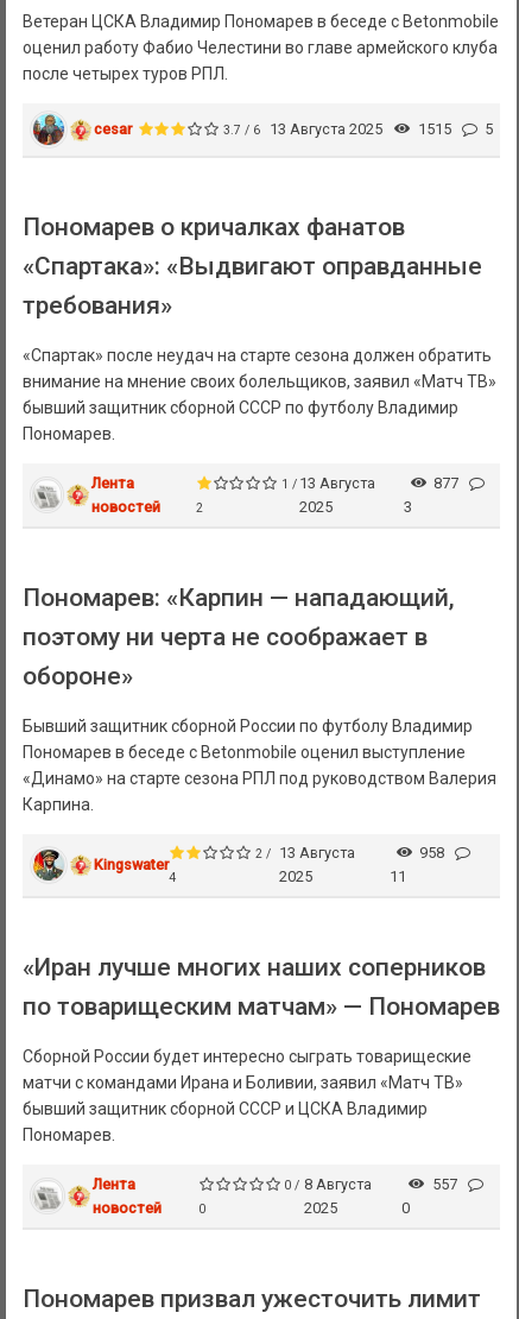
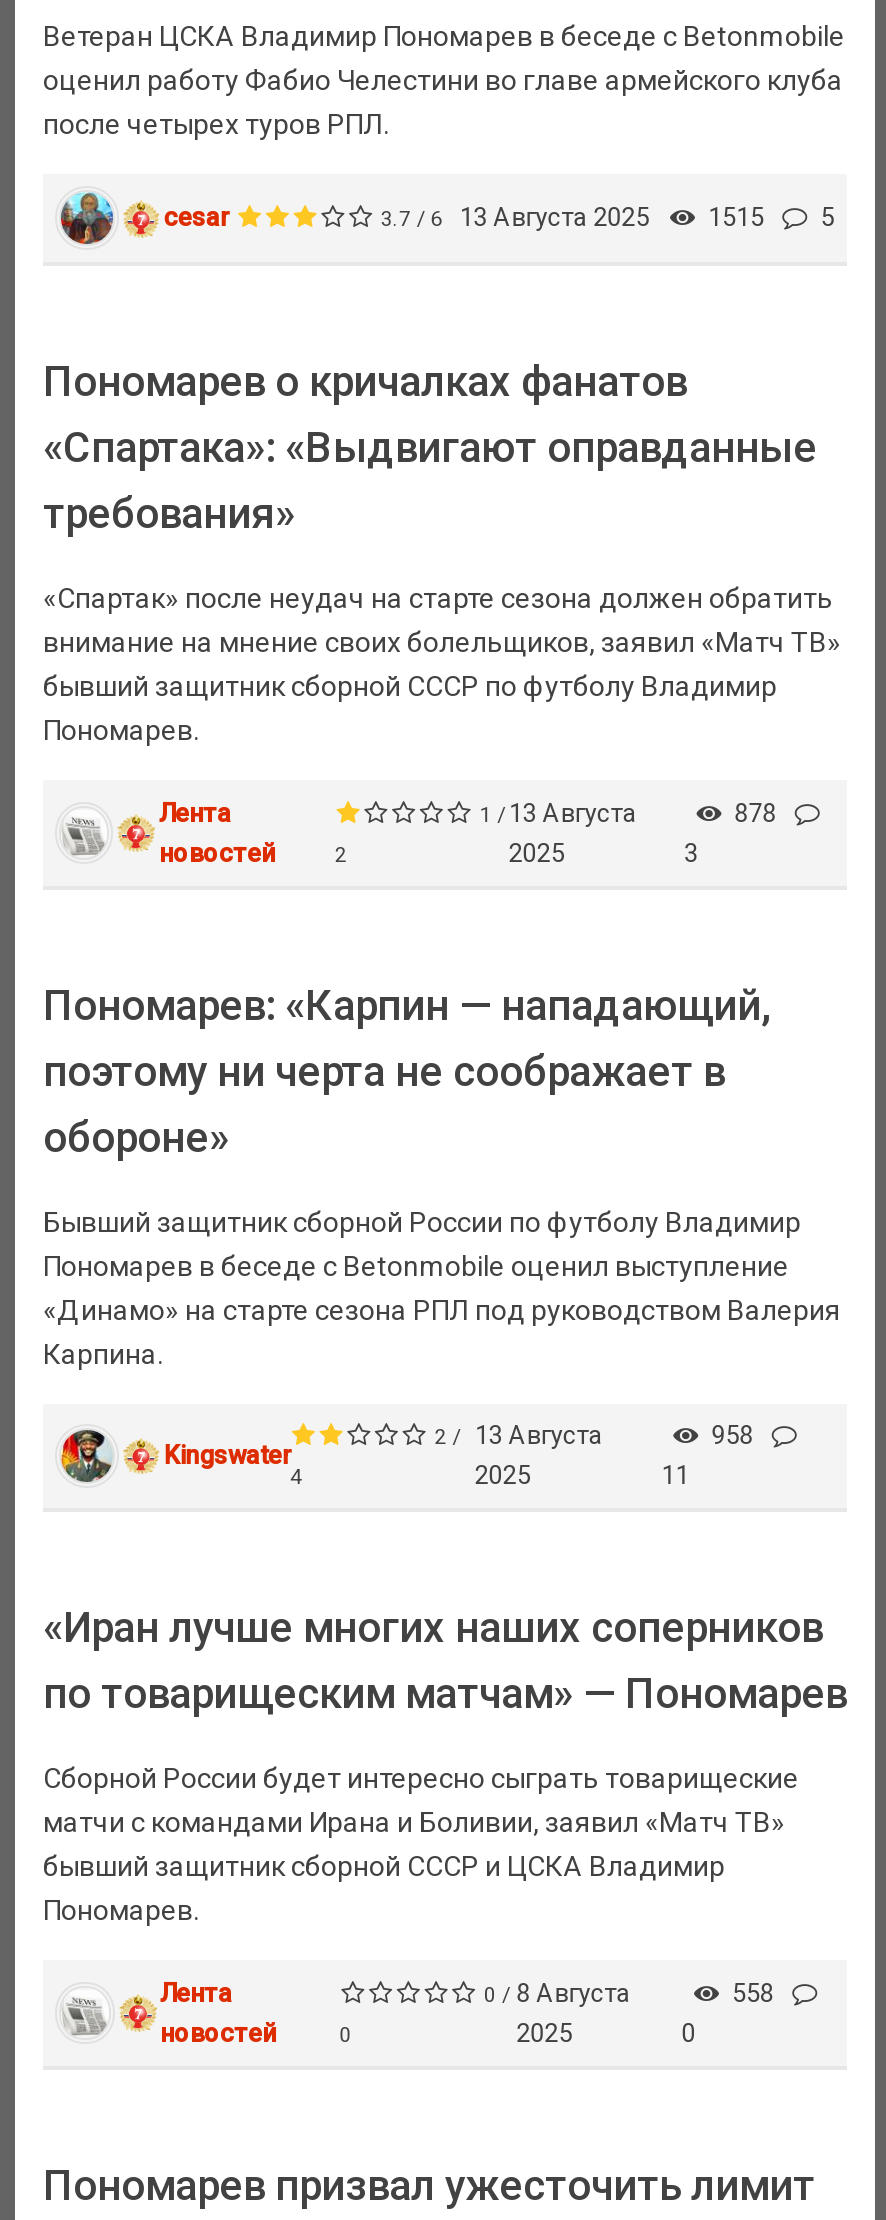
- 877
+ 878

- 557
+ 558
